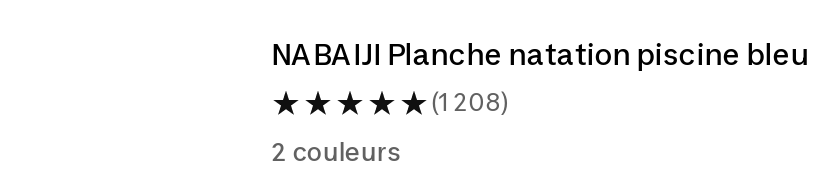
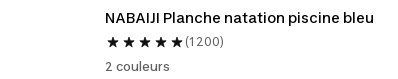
- (1 208)
+ (1 200)
